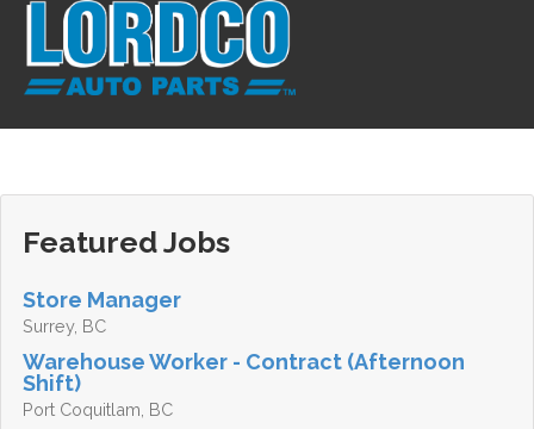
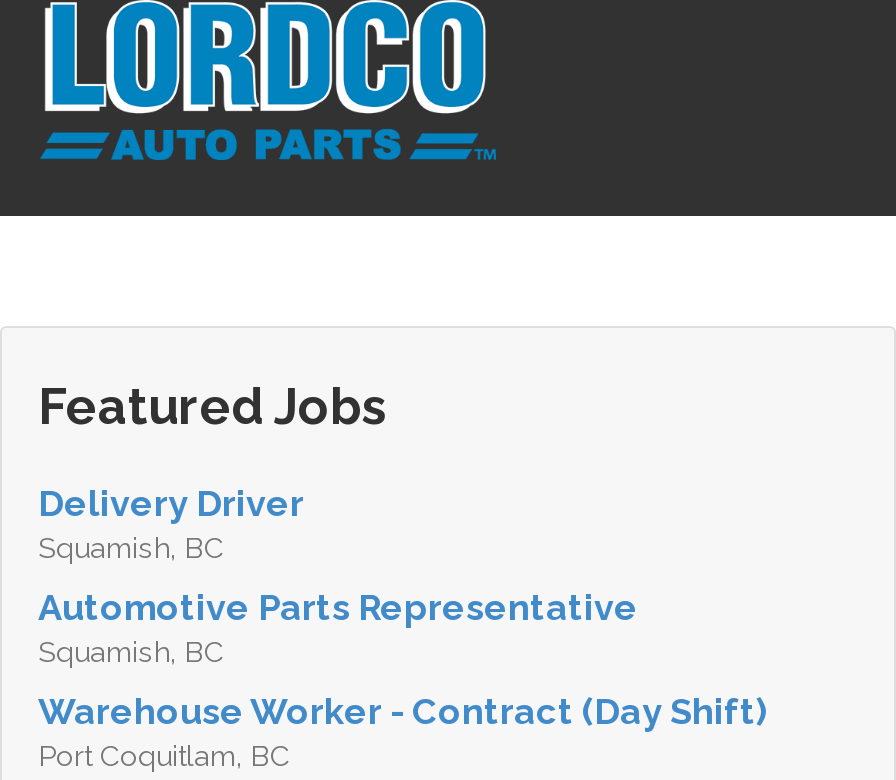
- Store Manager
- Surrey, BC
- Warehouse Worker - Contract (Afternoon
- Shift)
+ Delivery Driver
+ Squamish, BC
+ Automotive Parts Representative
+ Squamish, BC
+ Warehouse Worker - Contract (Day Shift)
